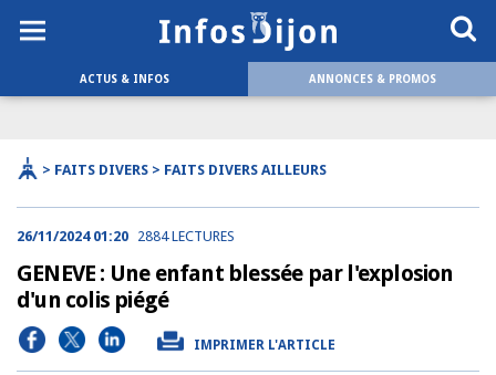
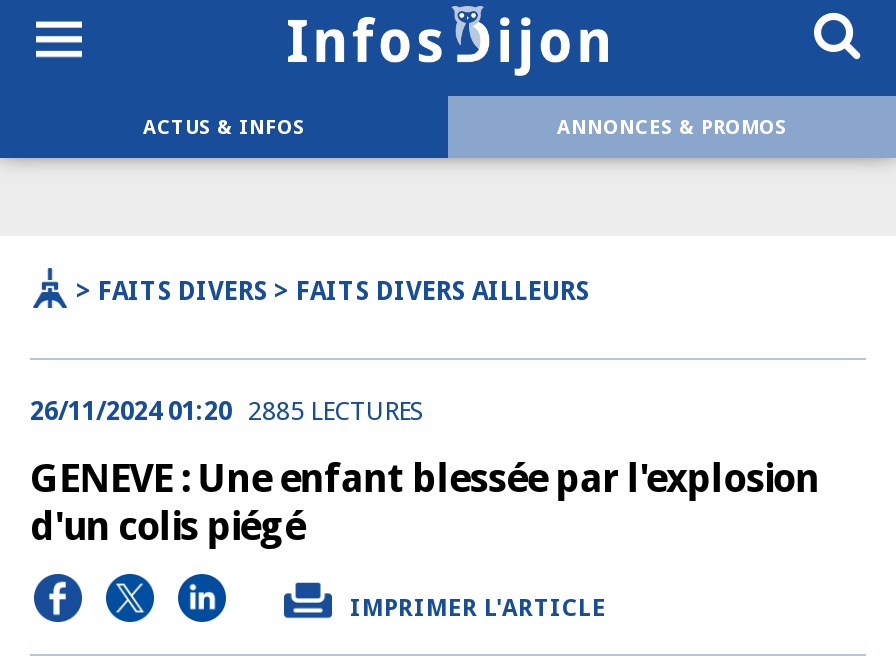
- 26/11/2024 01:20 2884 LECTURES
+ 26/11/2024 01:20 2885 LECTURES
